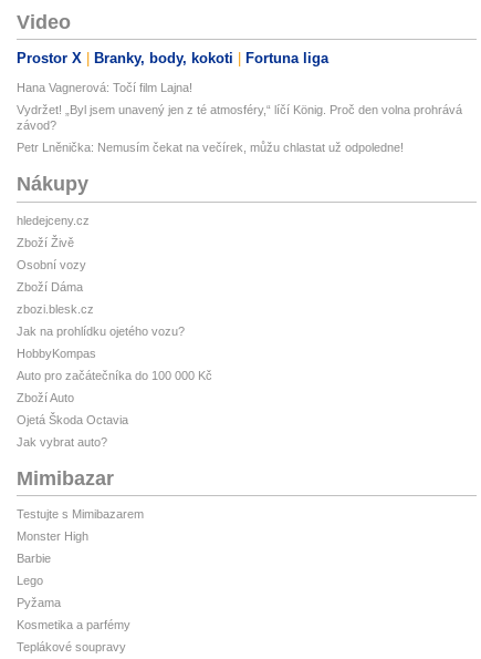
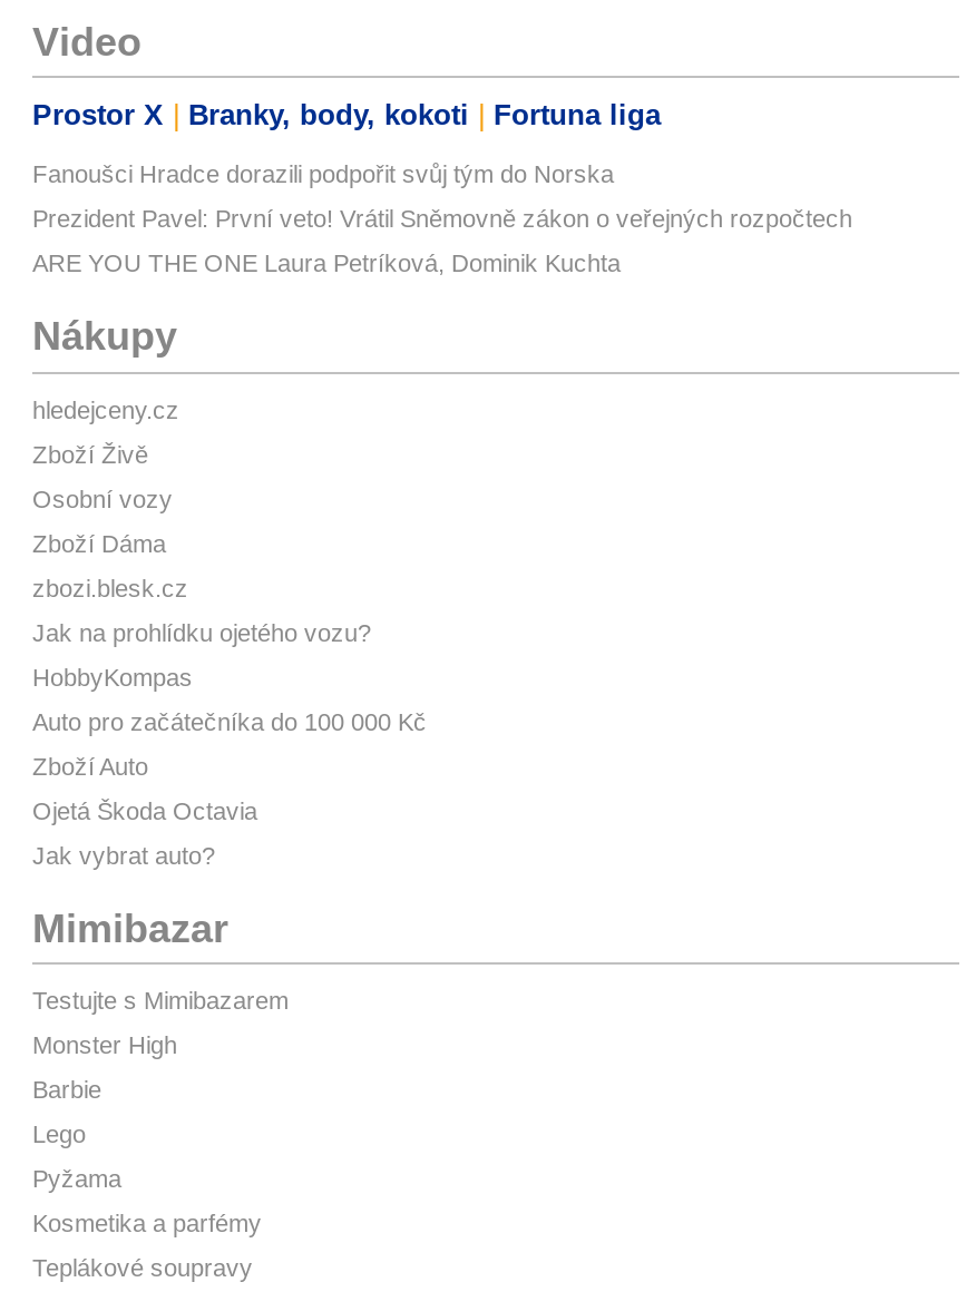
- Hana Vagnerová: Točí film Lajna!
+ Fanoušci Hradce dorazili podpořit svůj tým do Norska

- Vydržet! „Byl jsem unavený jen z té atmosféry,“ líčí König. Proč den volna prohrává
- závod?
+ Prezident Pavel: První veto! Vrátil Sněmovně zákon o veřejných rozpočtech

- Petr Lněnička: Nemusím čekat na večírek, můžu chlastat už odpoledne!
+ ARE YOU THE ONE Laura Petríková, Dominik Kuchta
